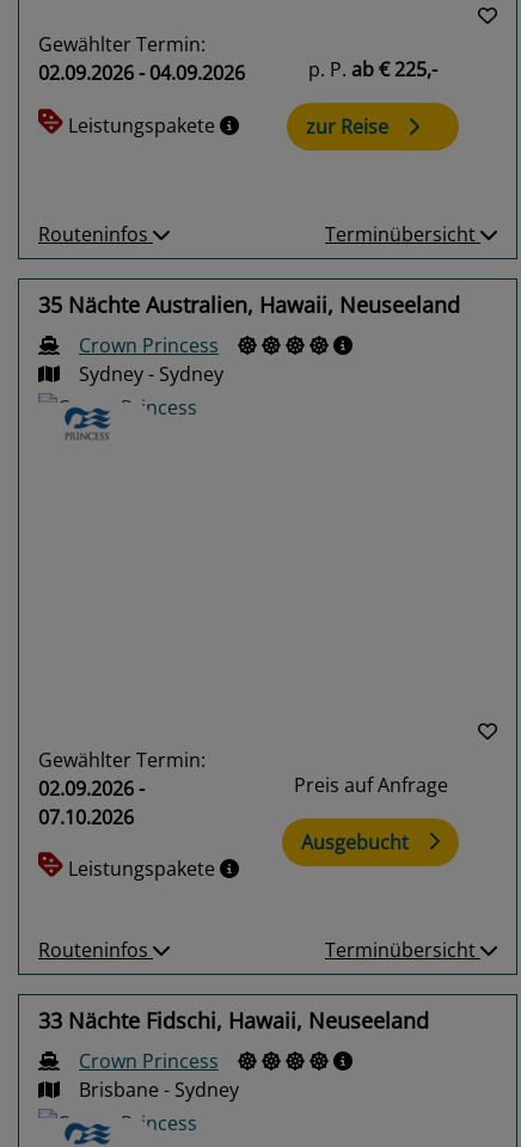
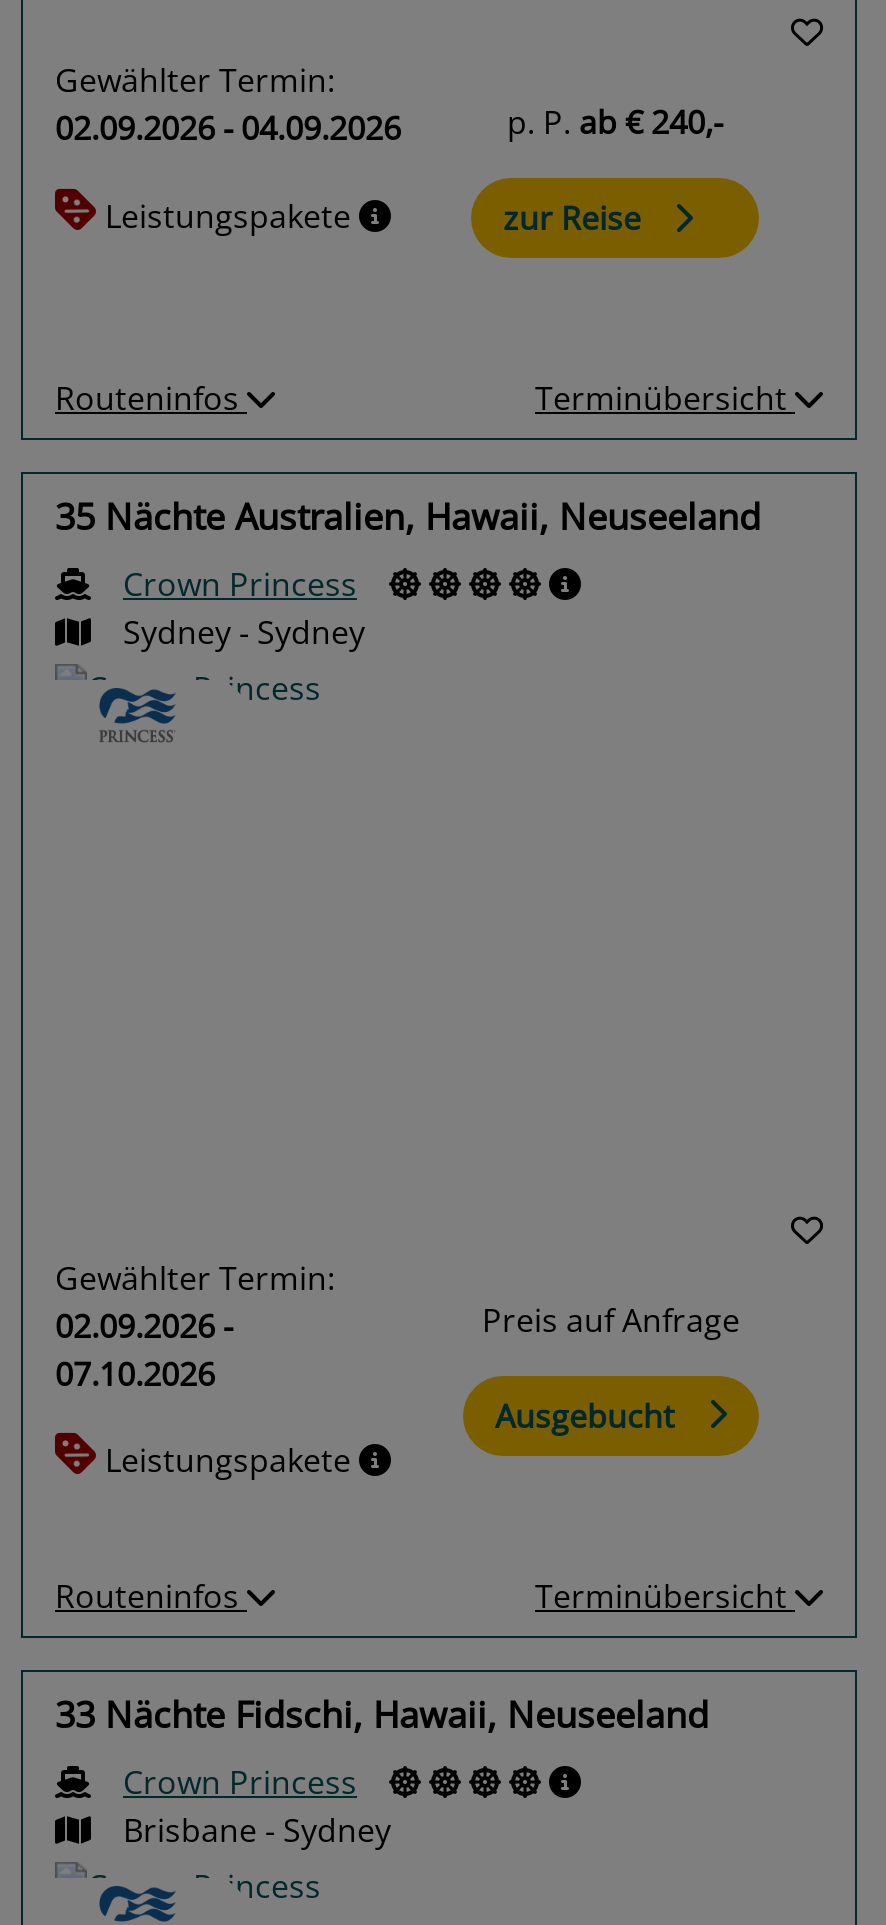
- p. P. ab € 225,-
+ p. P. ab € 240,-
